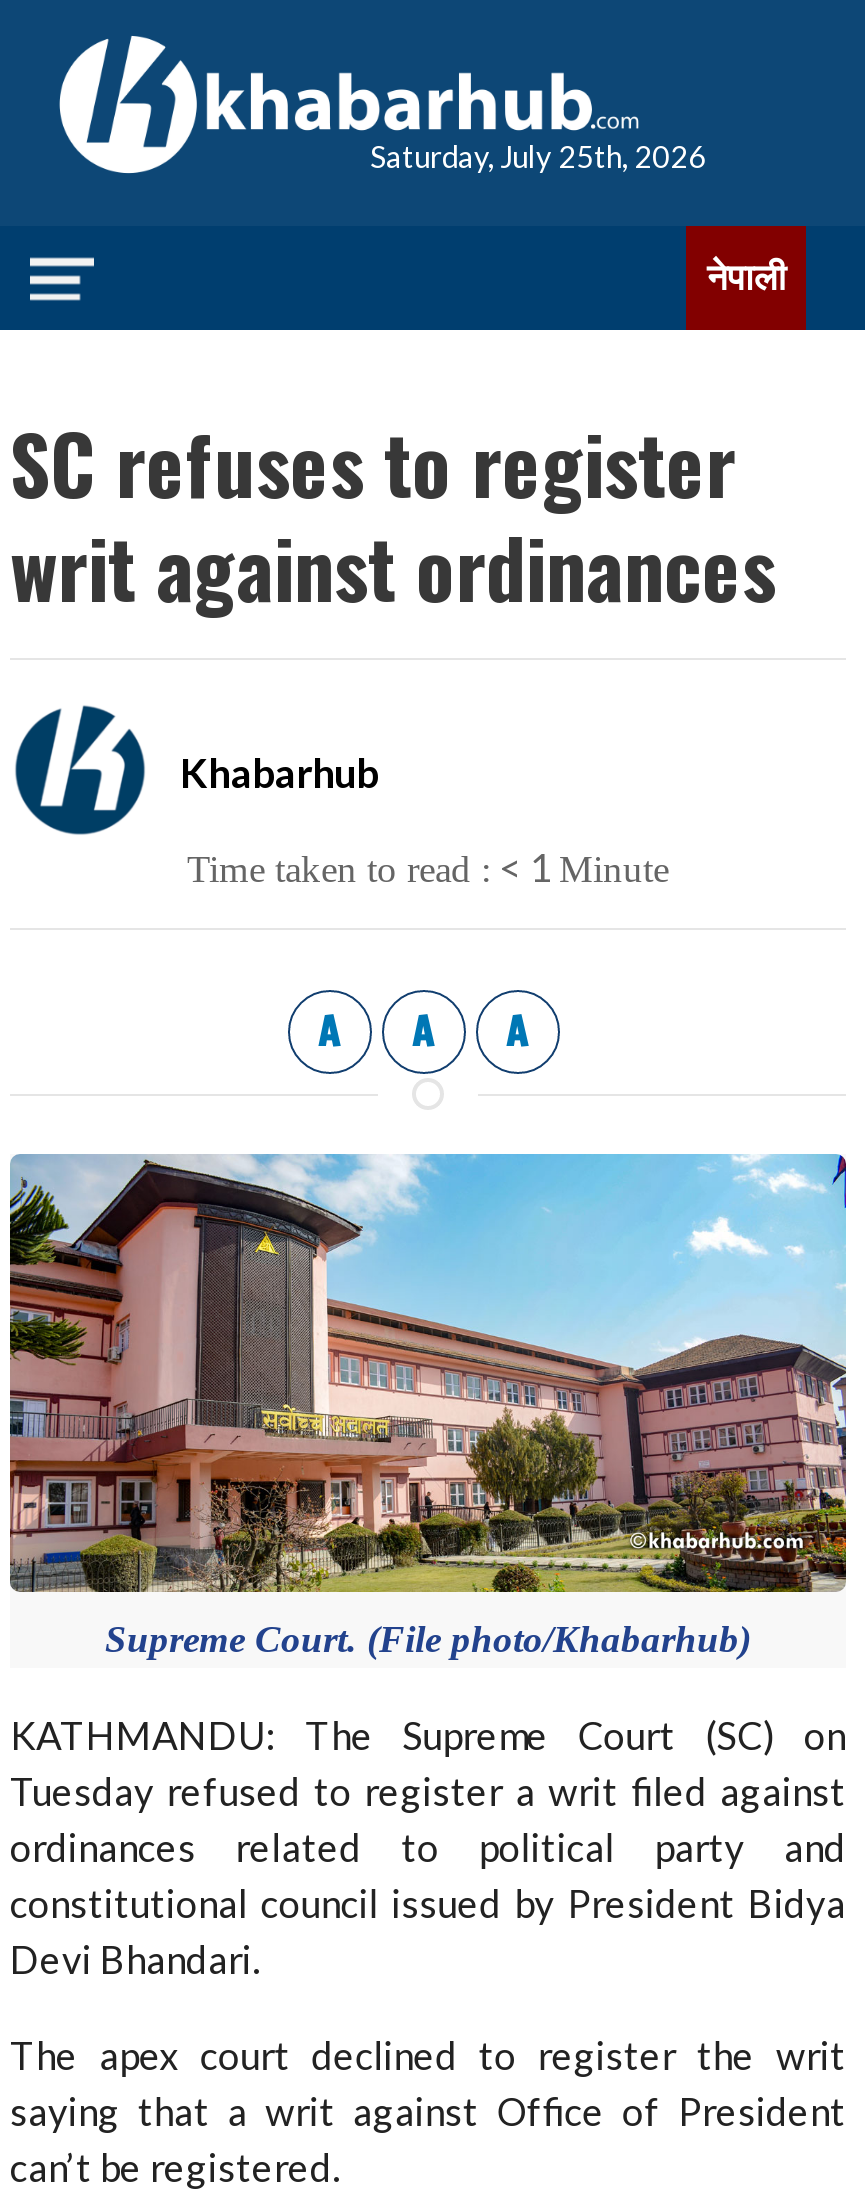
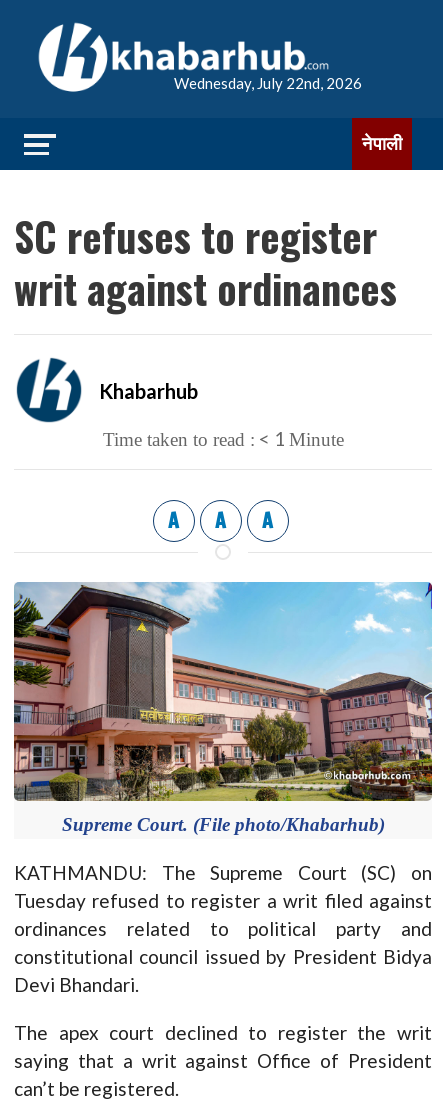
- Saturday, July 25th, 2026
+ Wednesday, July 22nd, 2026
